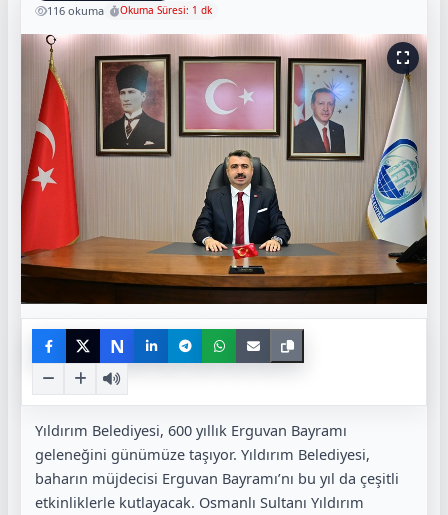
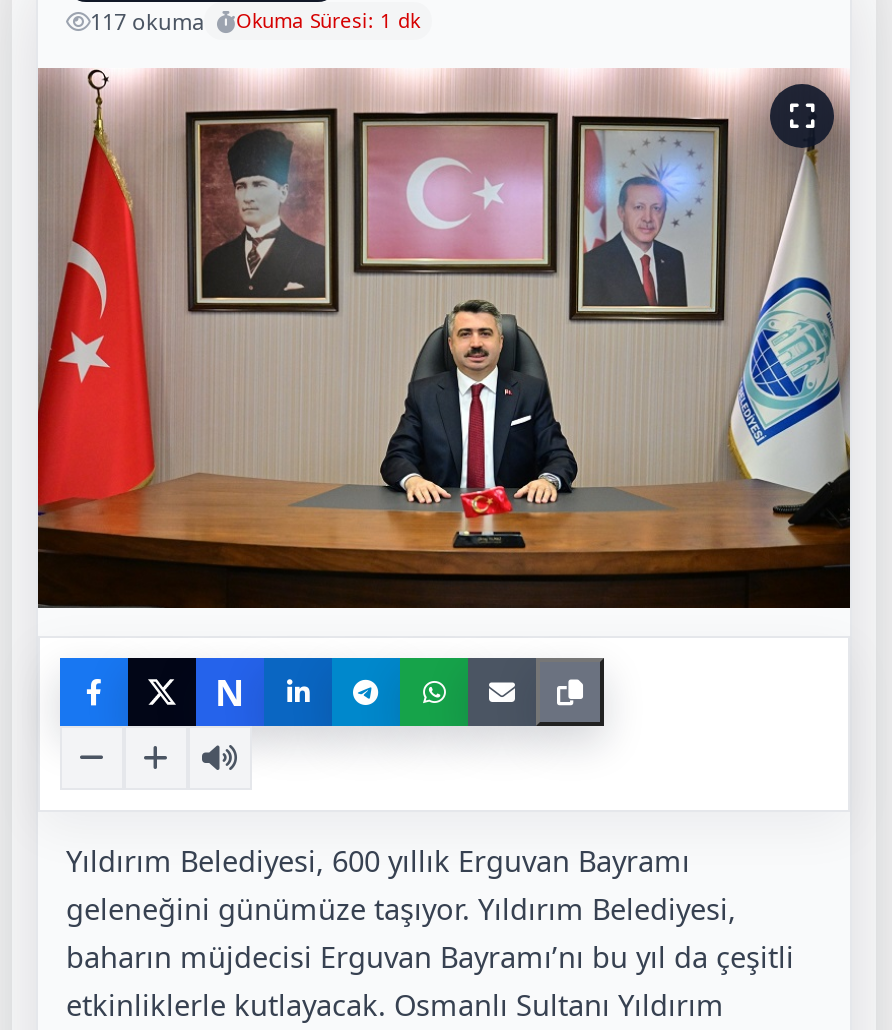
- 116 okuma Okuma Süresi: 1 dk
+ 117 okuma Okuma Süresi: 1 dk
